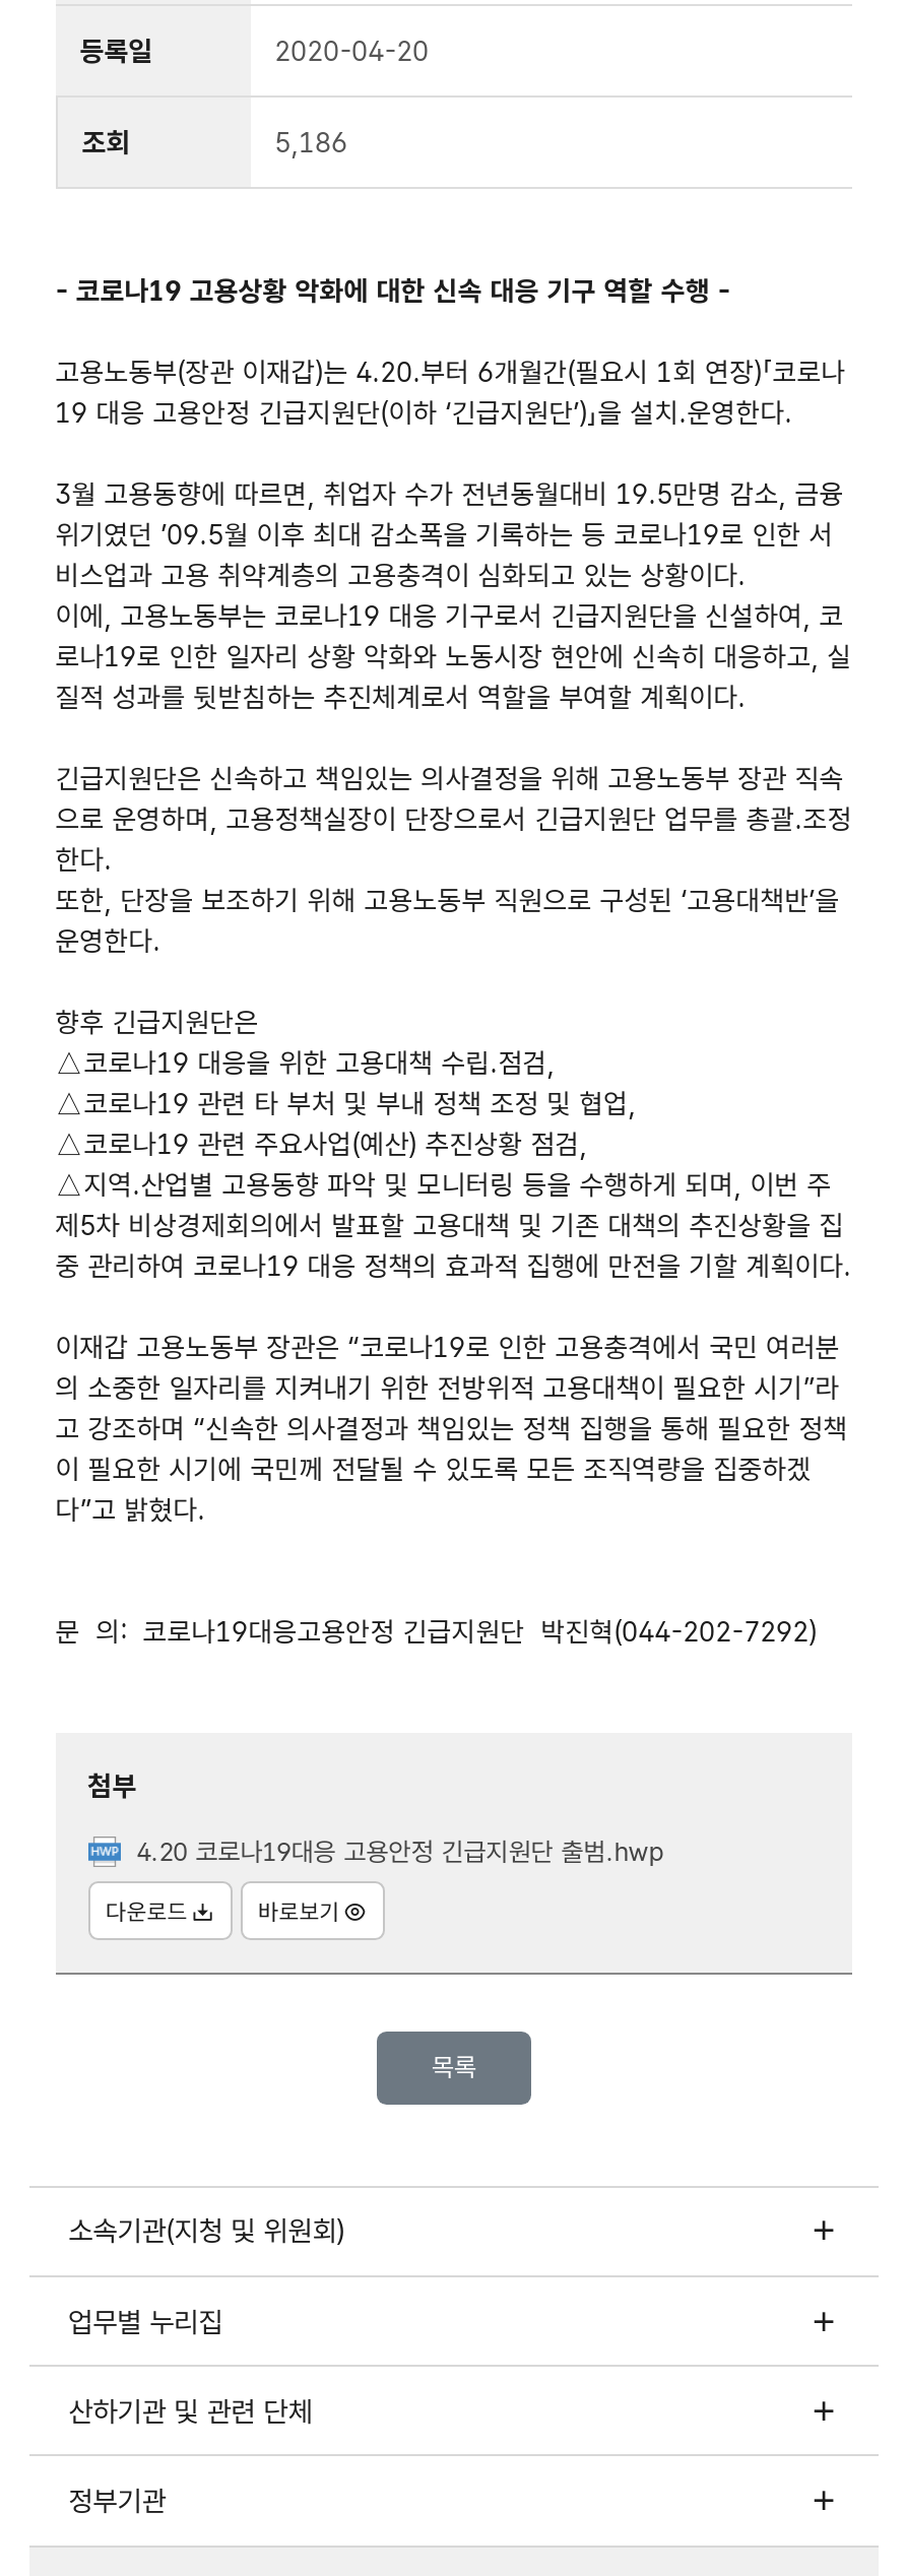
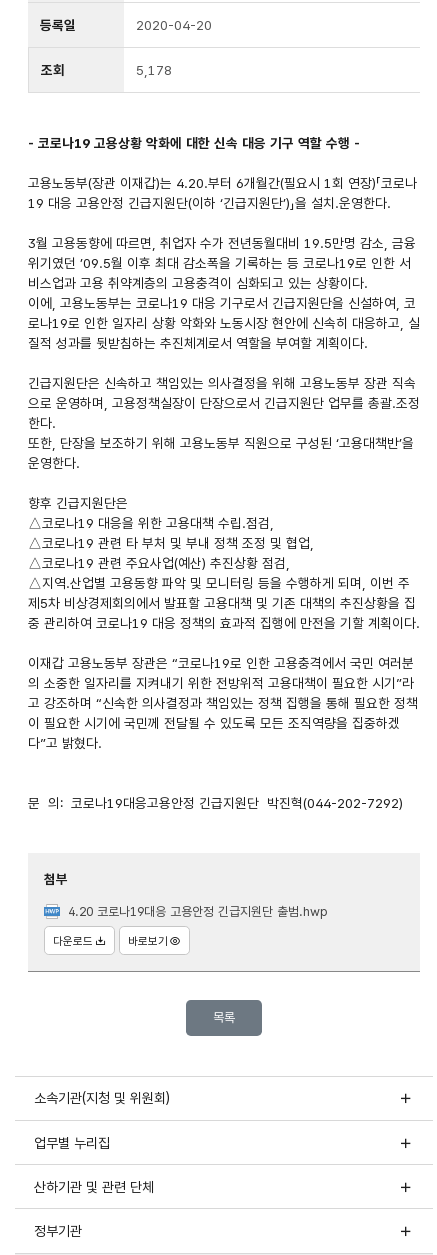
- 5,186
+ 5,178
